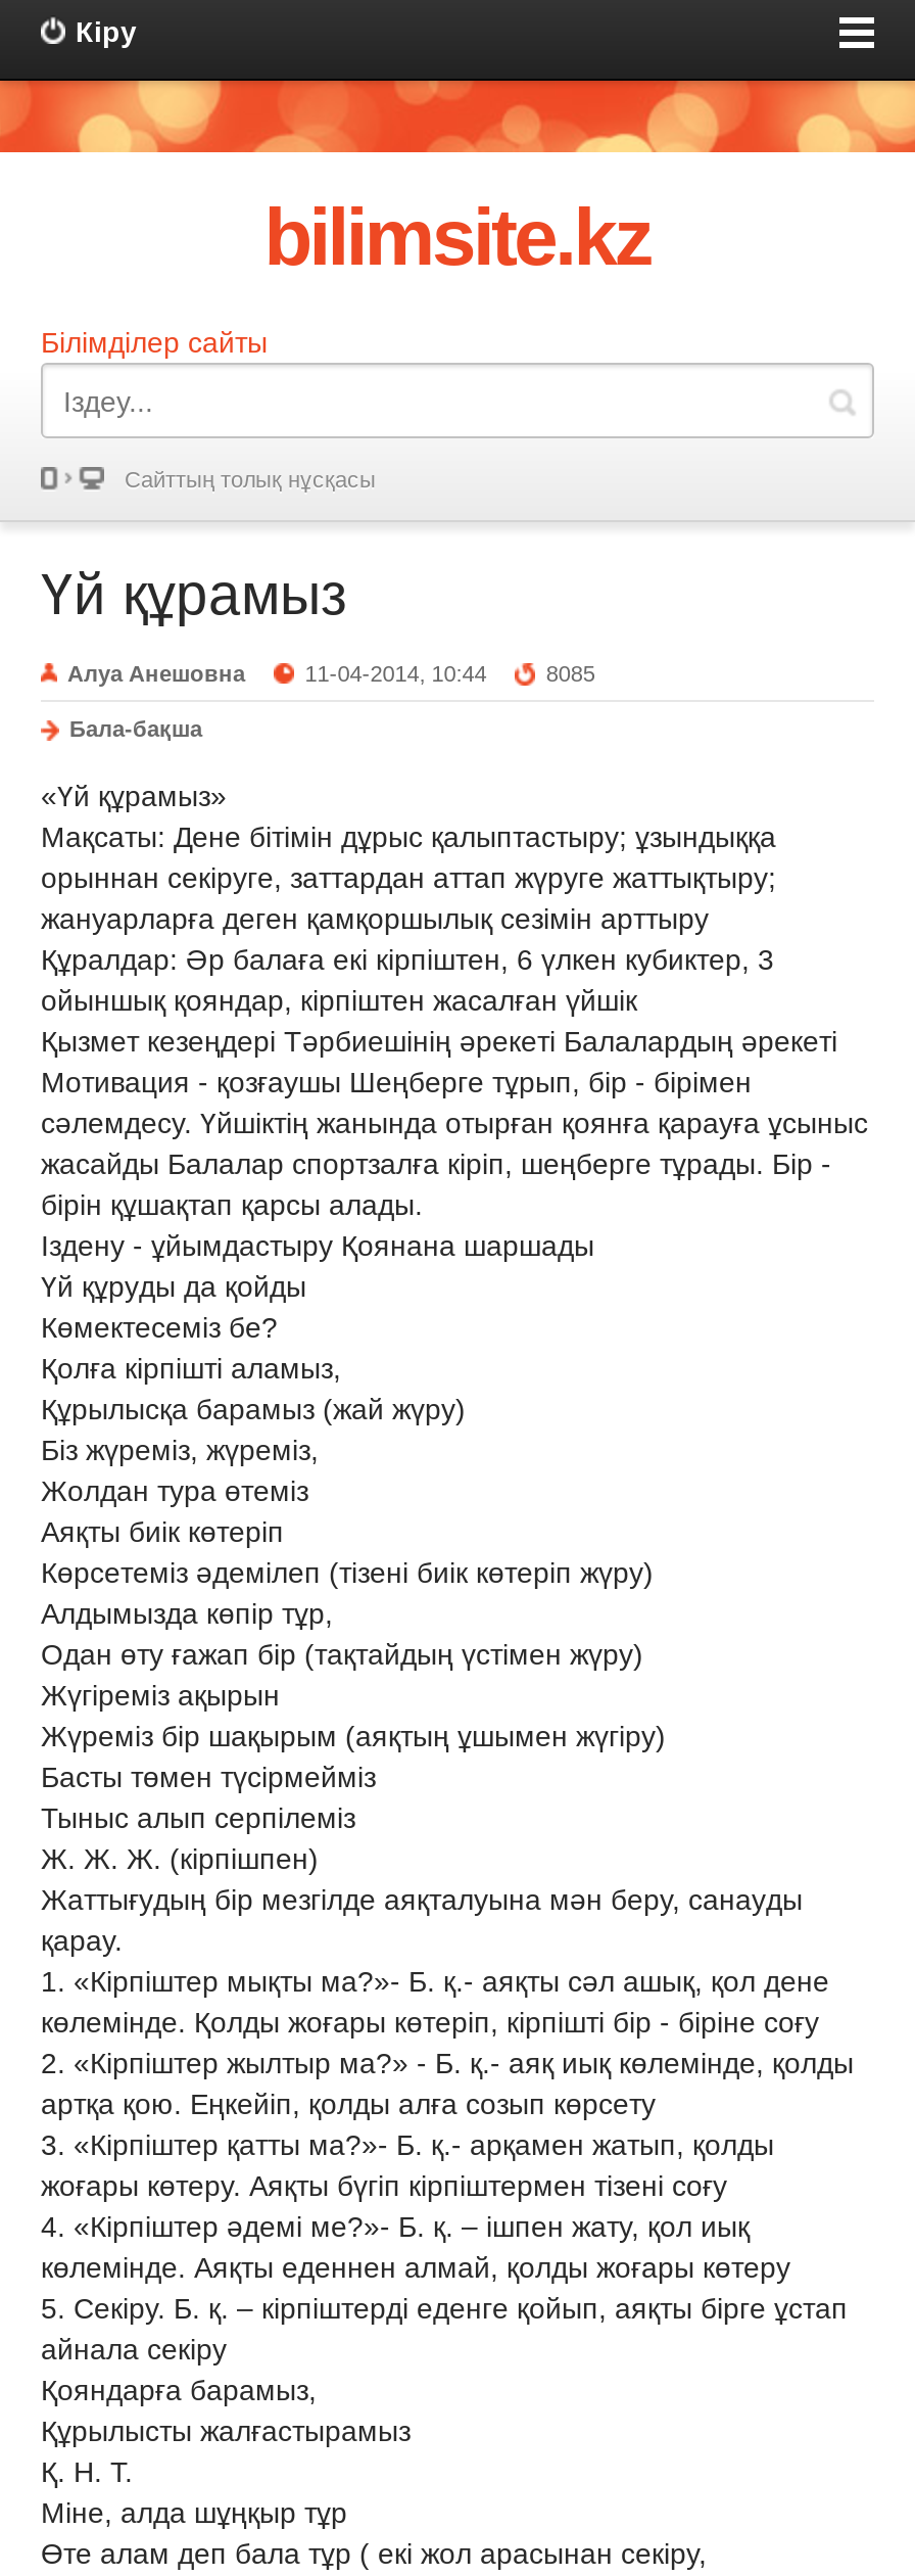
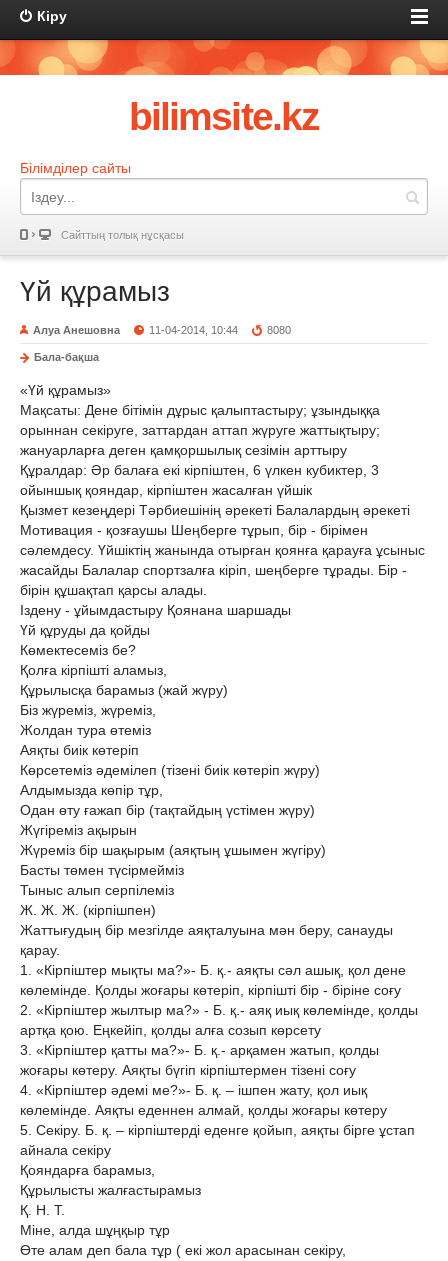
- 8085
+ 8080
